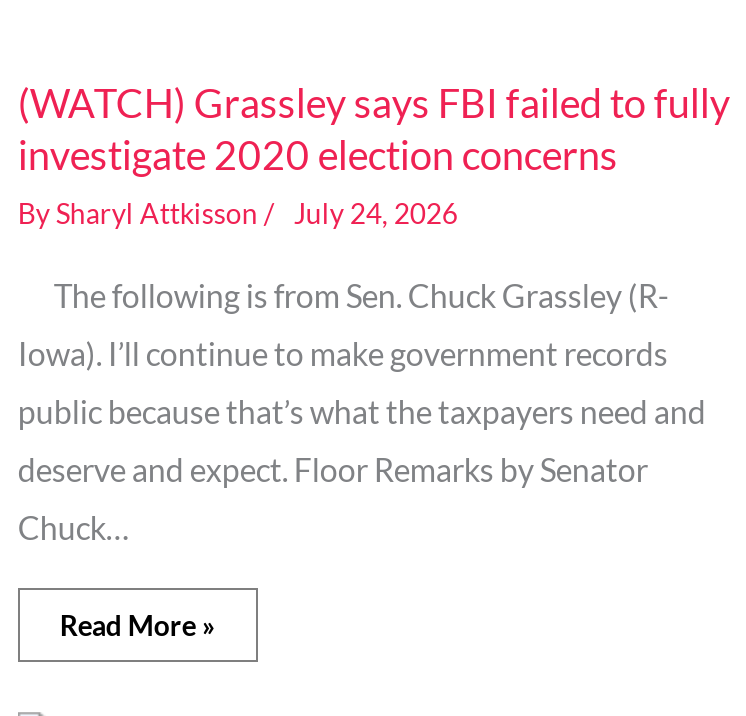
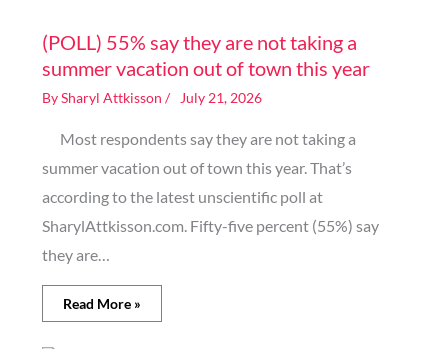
- (WATCH) Grassley says FBI failed to fully
- investigate 2020 election concerns
- By Sharyl Attkisson / July 24, 2026
+ (POLL) 55% say they are not taking a
+ summer vacation out of town this year
+ By Sharyl Attkisson / July 21, 2026

- The following is from Sen. Chuck Grassley (R-
+ Most respondents say they are not taking a

- Iowa). I’ll continue to make government records
+ summer vacation out of town this year. That’s

- public because that’s what the taxpayers need and
+ according to the latest unscientific poll at

- deserve and expect. Floor Remarks by Senator
+ SharylAttkisson.com. Fifty-five percent (55%) say

- Chuck…
+ they are…
